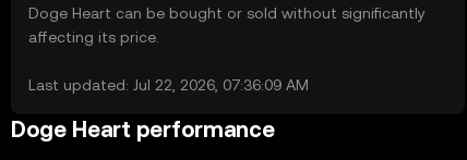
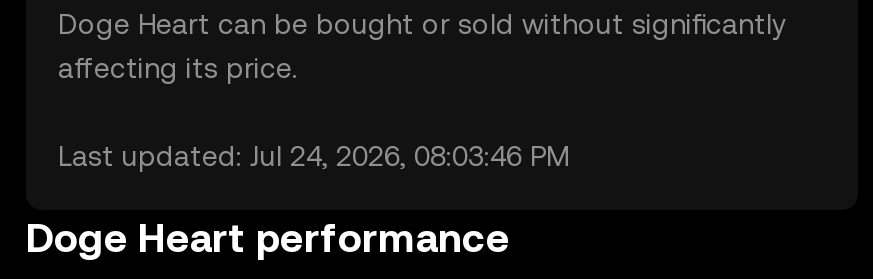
- Last updated: Jul 22, 2026, 07:36:09 AM
+ Last updated: Jul 24, 2026, 08:03:46 PM
